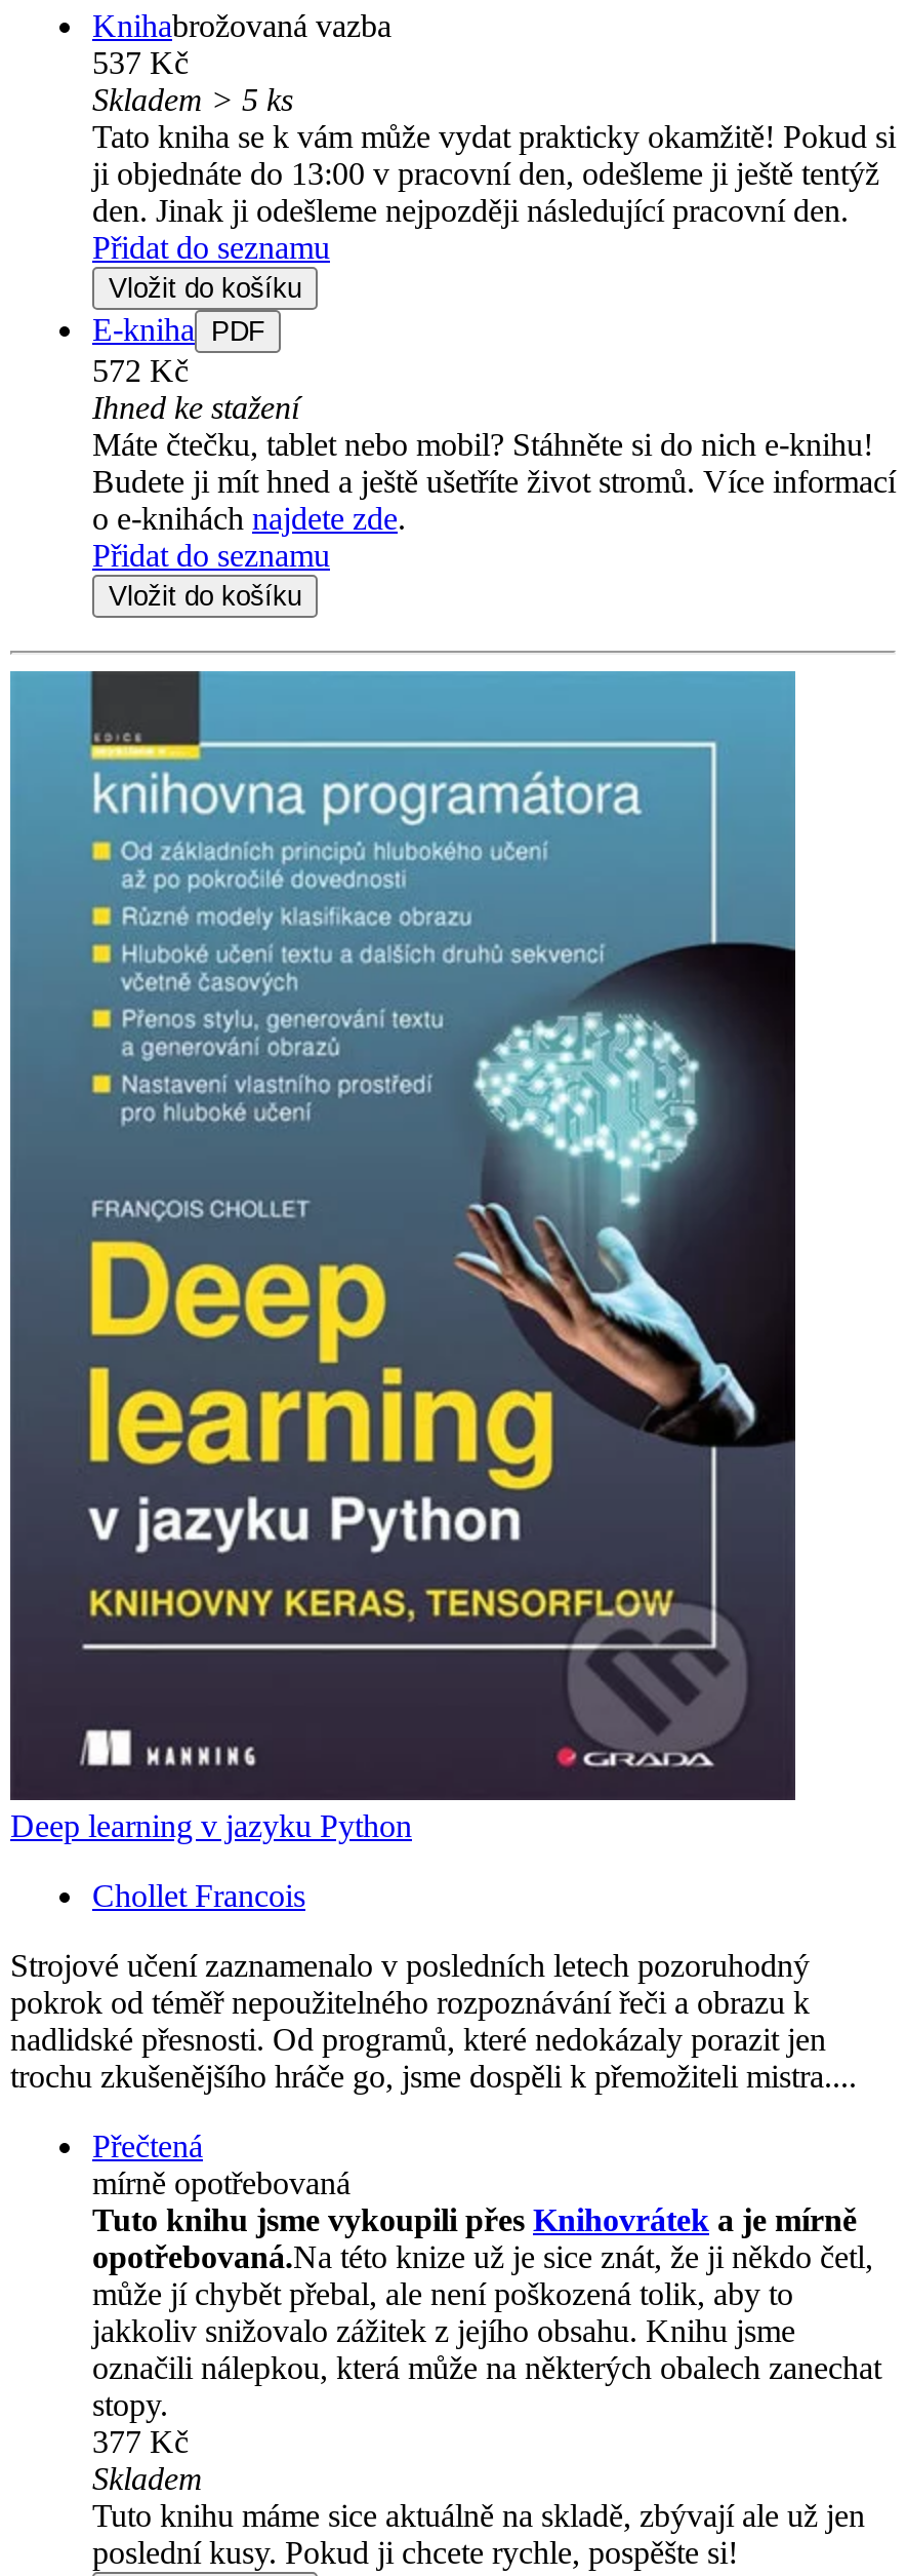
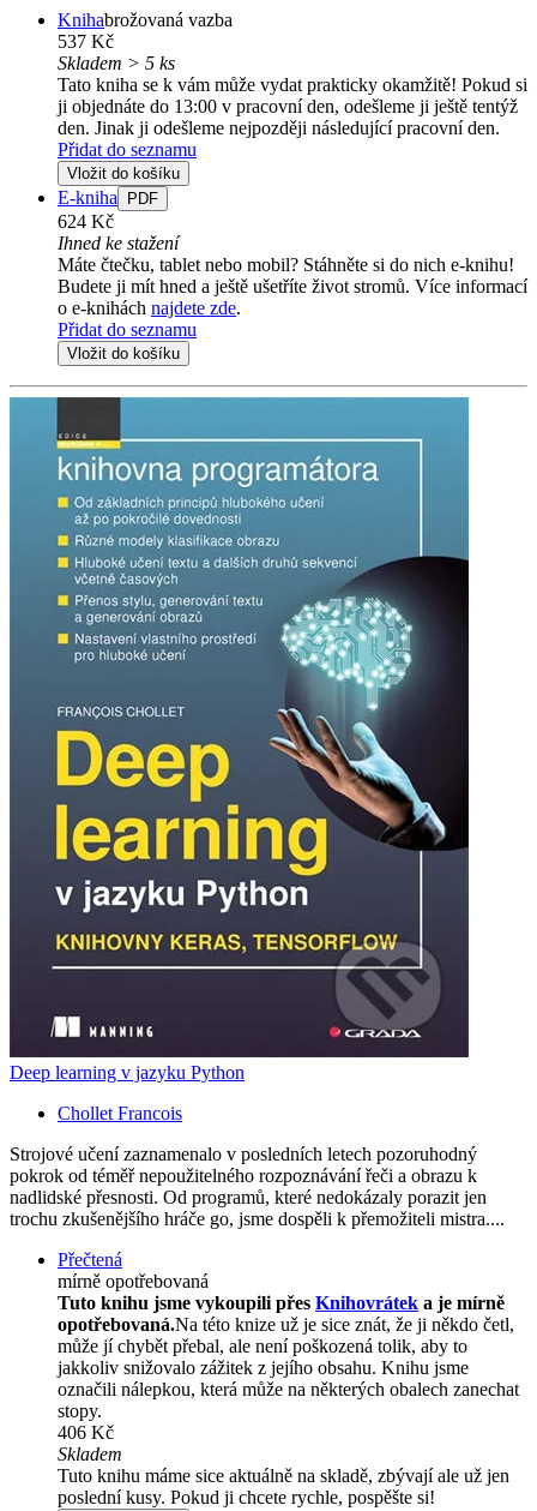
- 572 Kč
+ 624 Kč

- 377 Kč
+ 406 Kč
